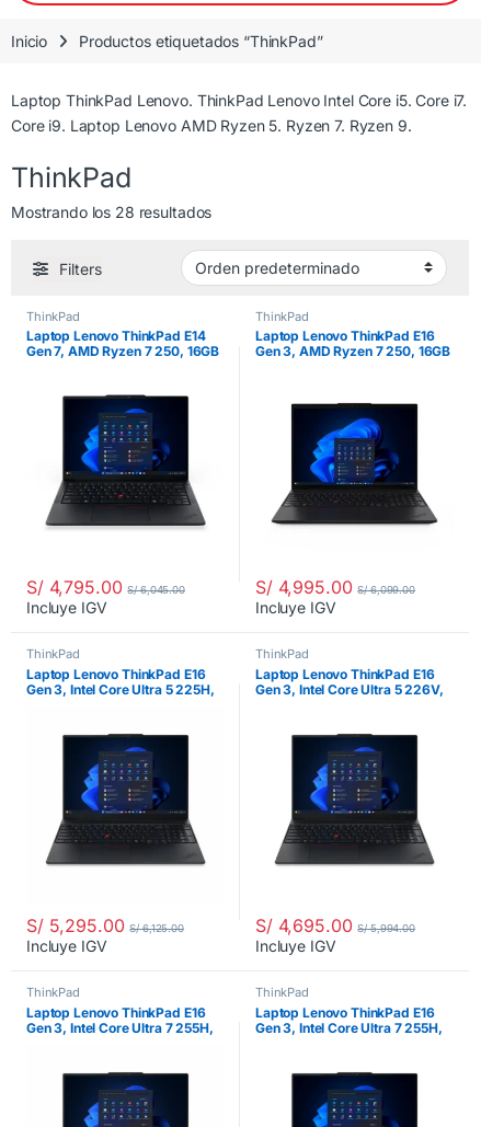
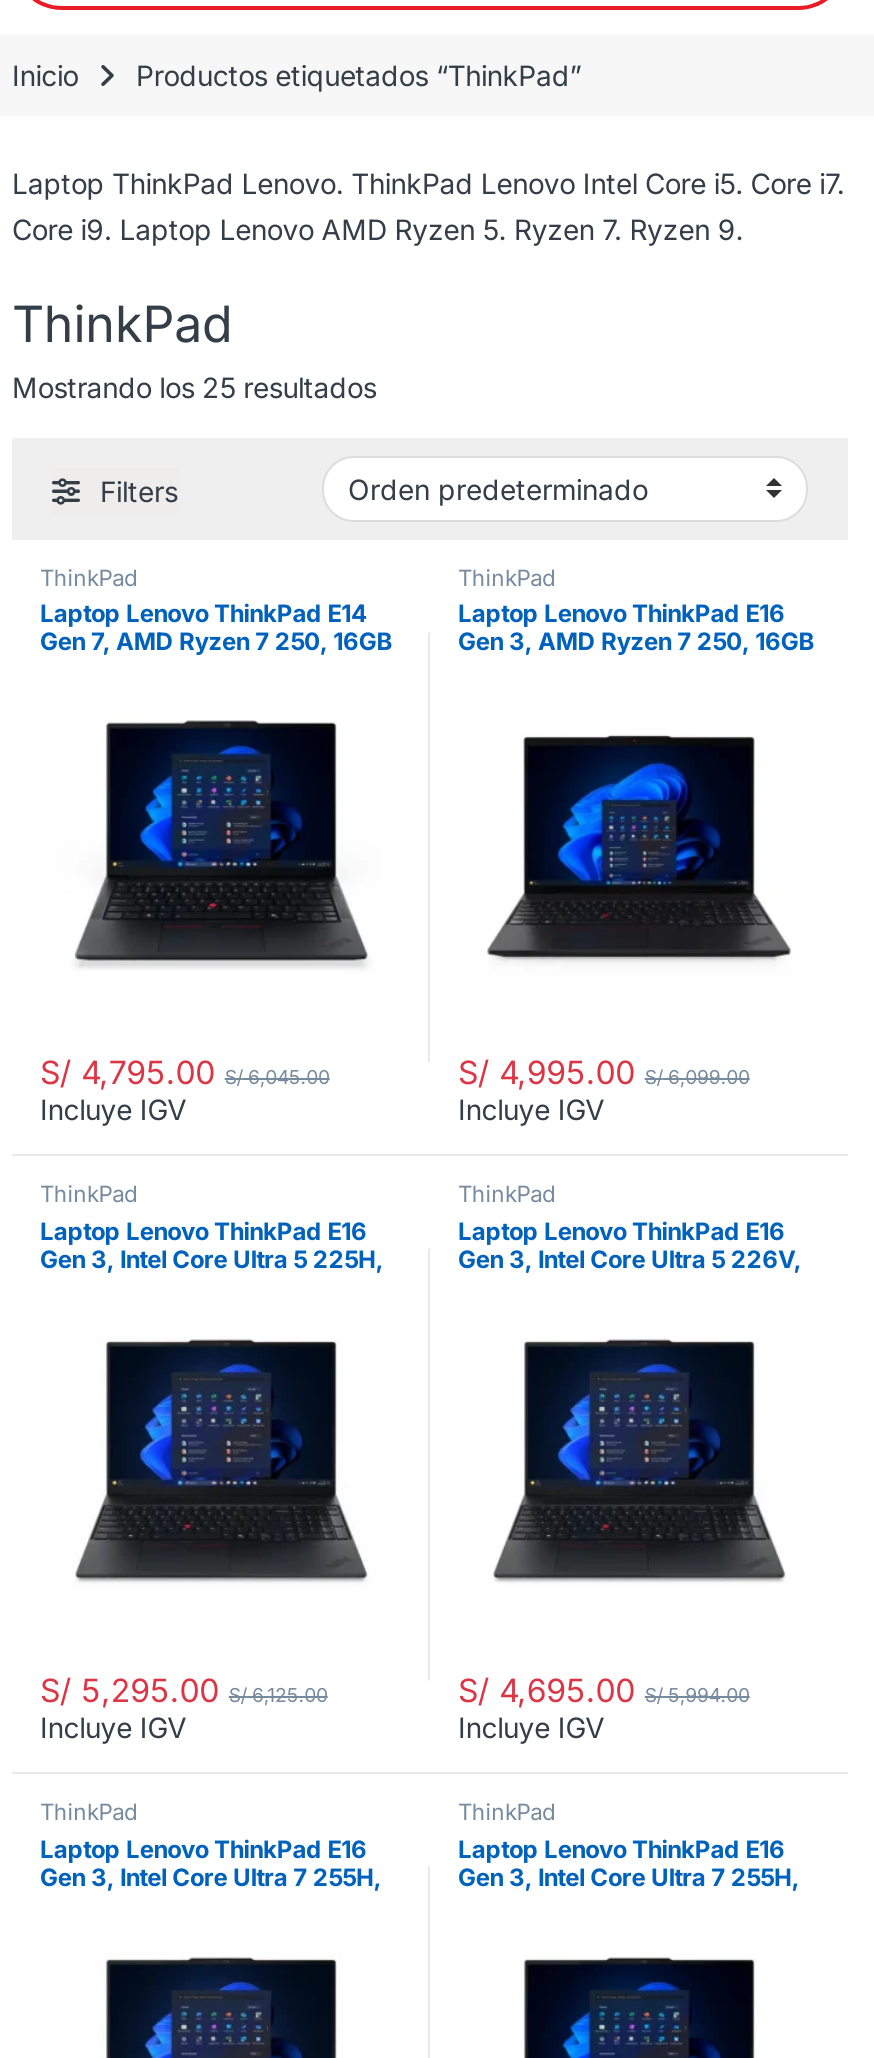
- Mostrando los 28 resultados
+ Mostrando los 25 resultados
